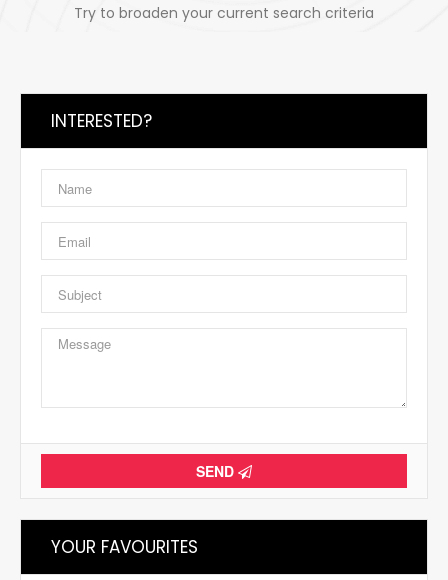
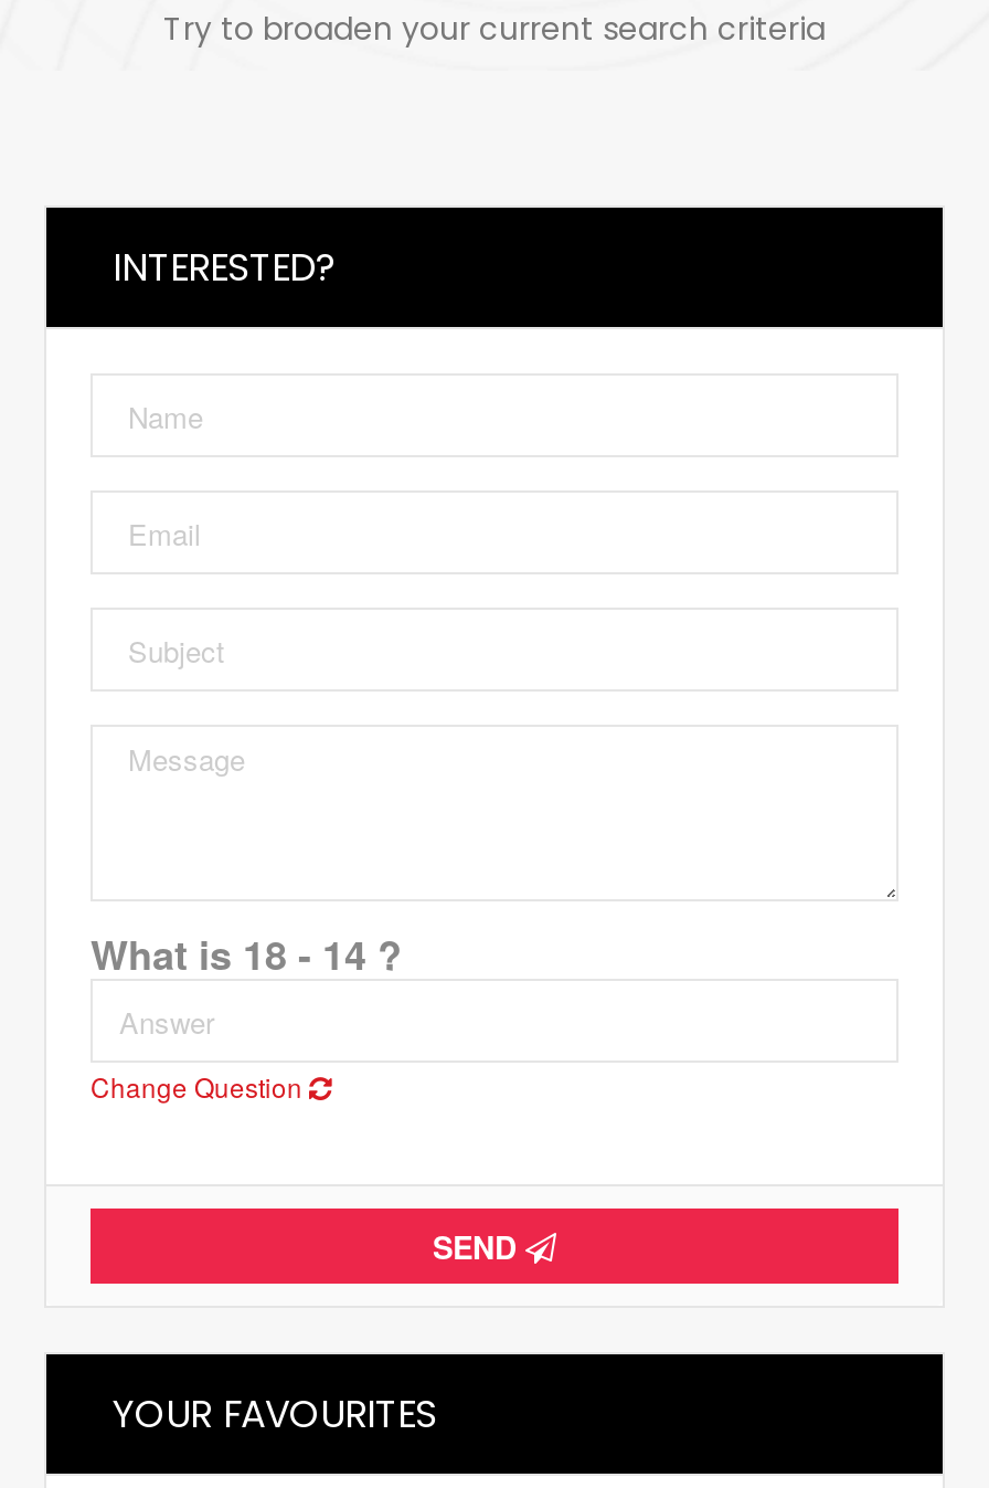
+ What is 18 - 14 ?
+ Change Question
